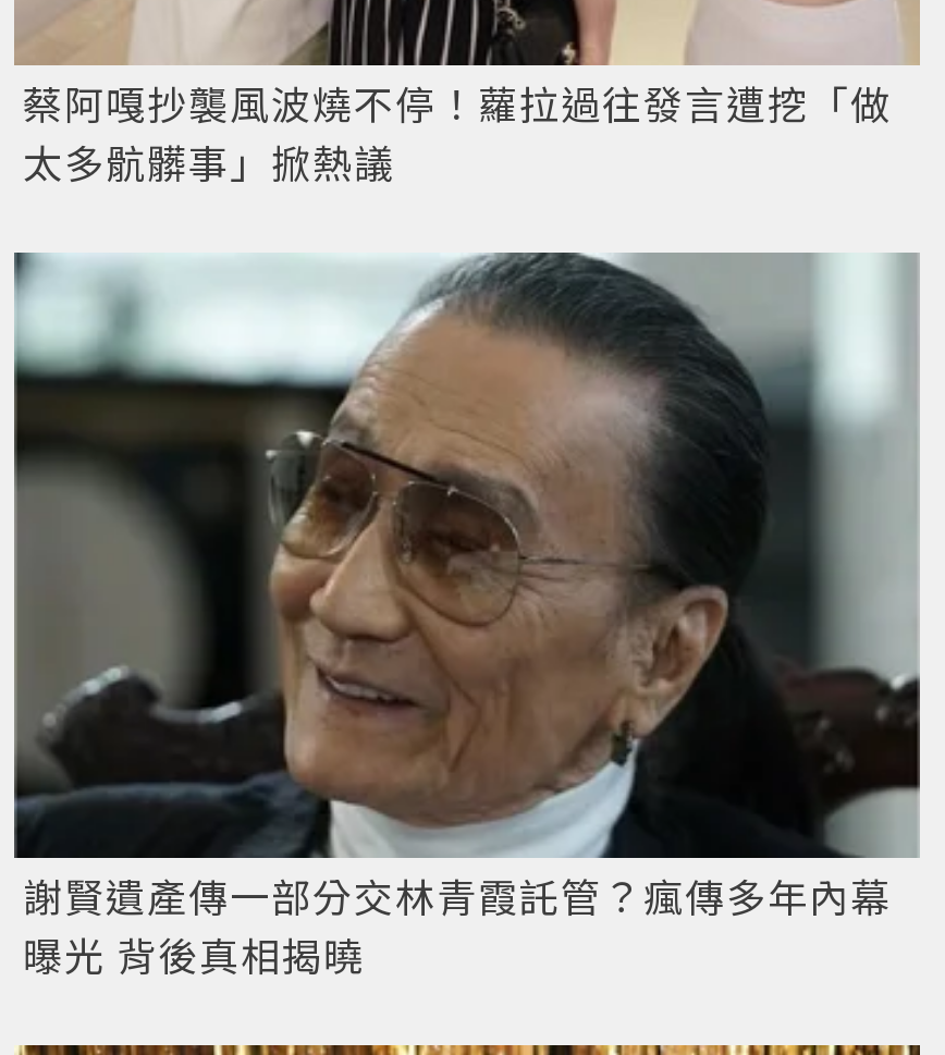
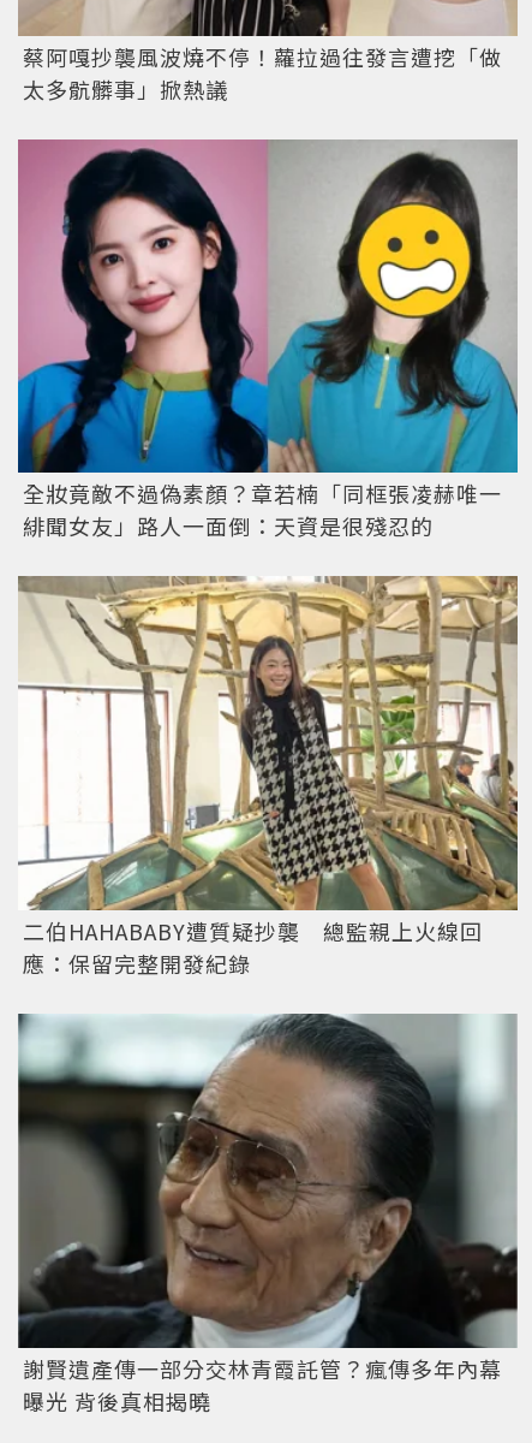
+ [image]
+ 全妝竟敵不過偽素顏？章若楠「同框張凌赫唯一
+ 緋聞女友」路人一面倒：天資是很殘忍的

+ [image]
+ 二伯HAHABABY遭質疑抄襲 總監親上火線回
+ 應：保留完整開發紀錄
